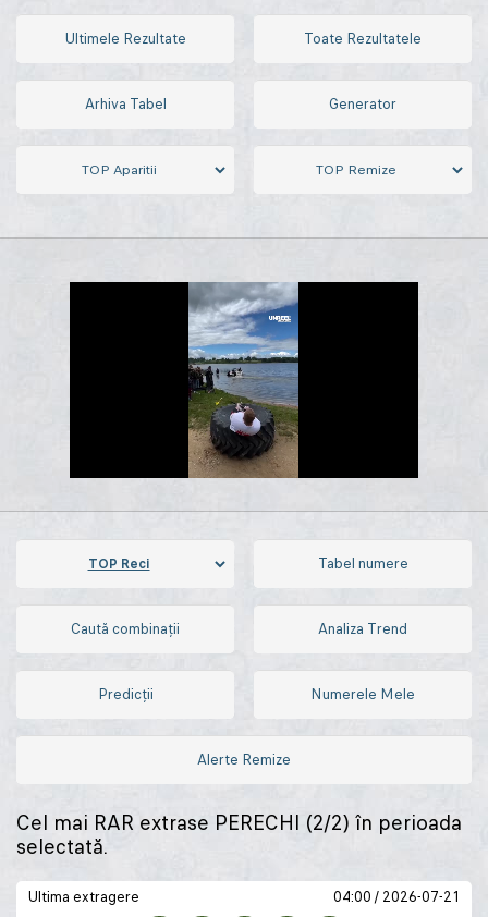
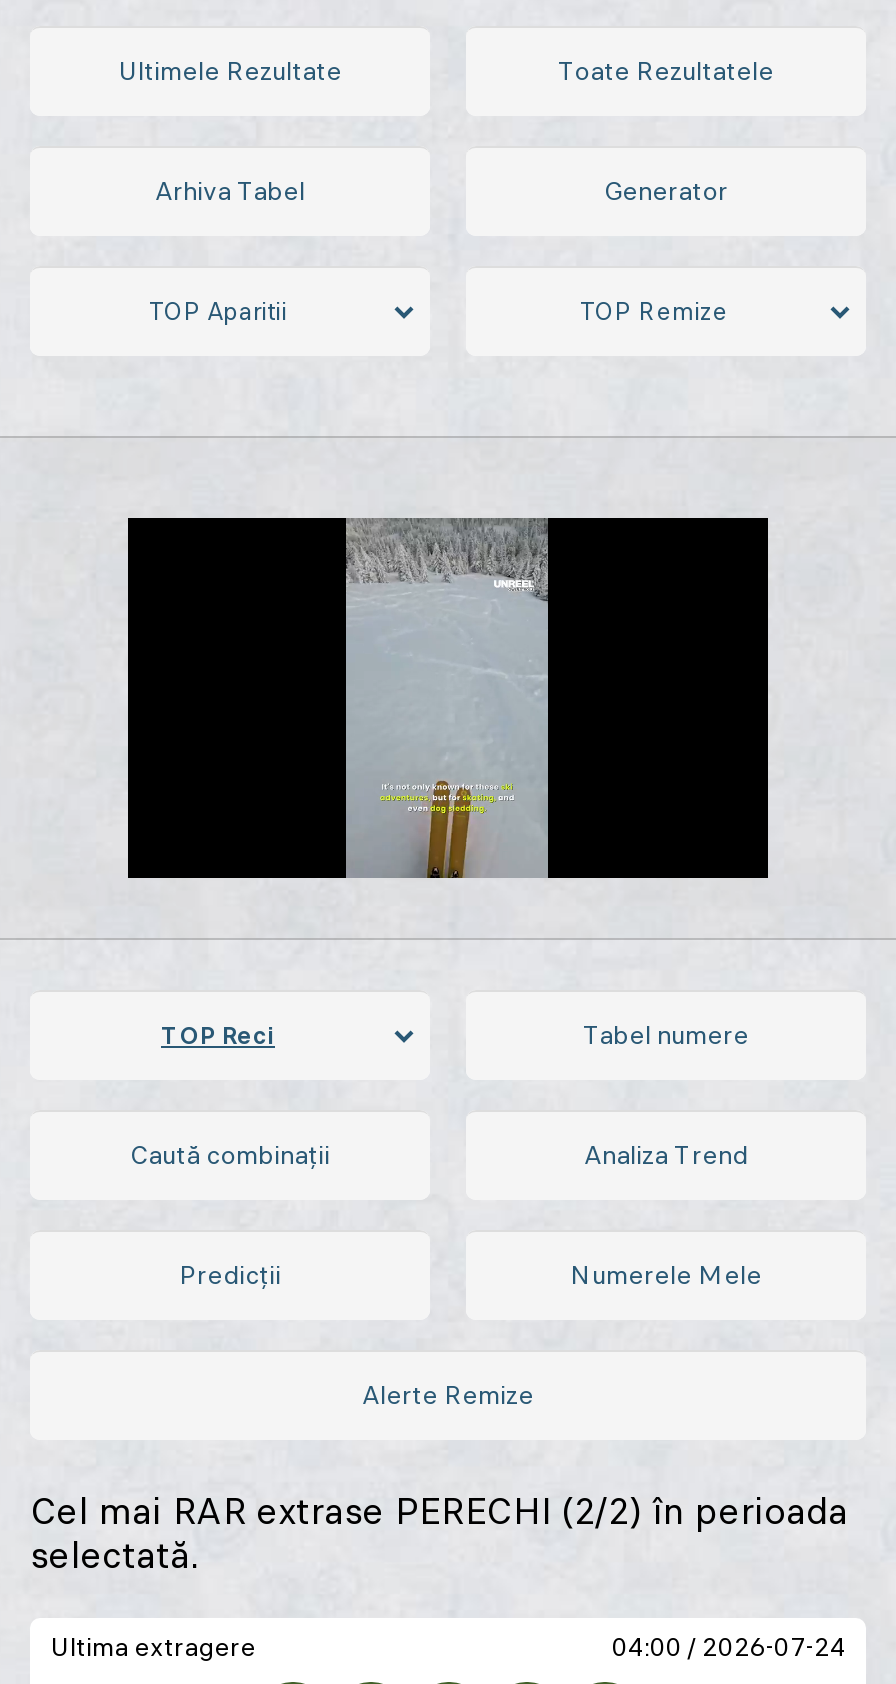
- [image]
+ [image]

- 04:00 / 2026-07-21
+ 04:00 / 2026-07-24
